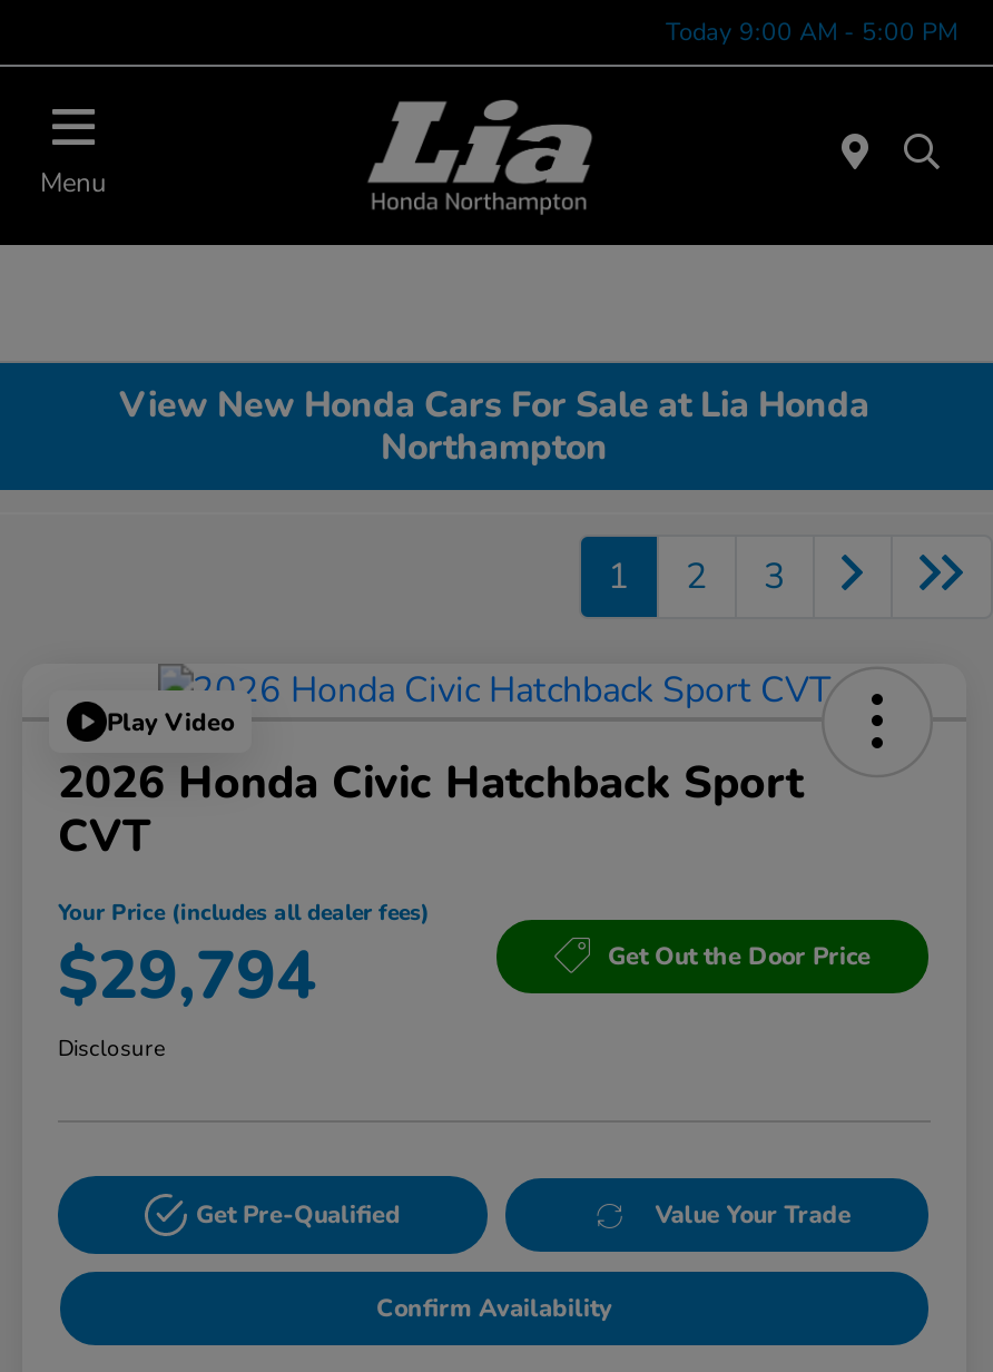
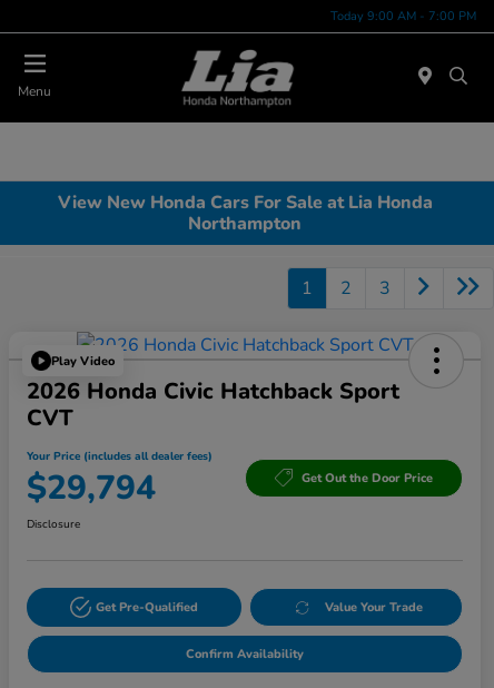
- Today 9:00 AM - 5:00 PM
+ Today 9:00 AM - 7:00 PM
